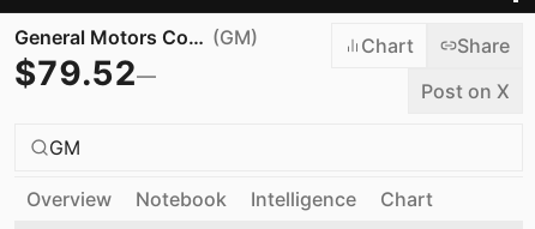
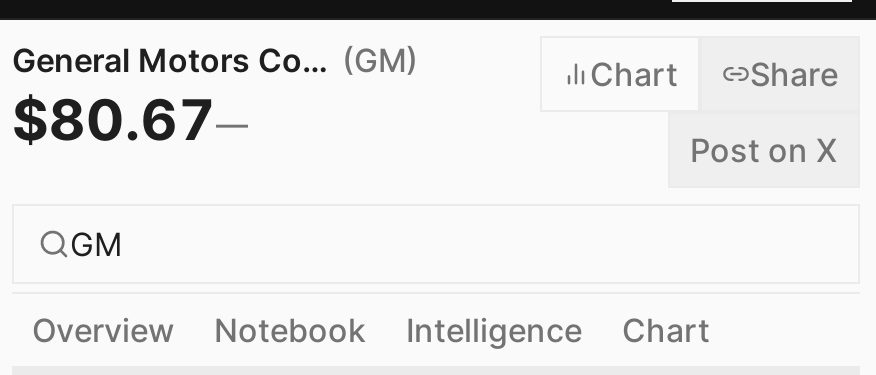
- $79.52—
+ $80.67—
